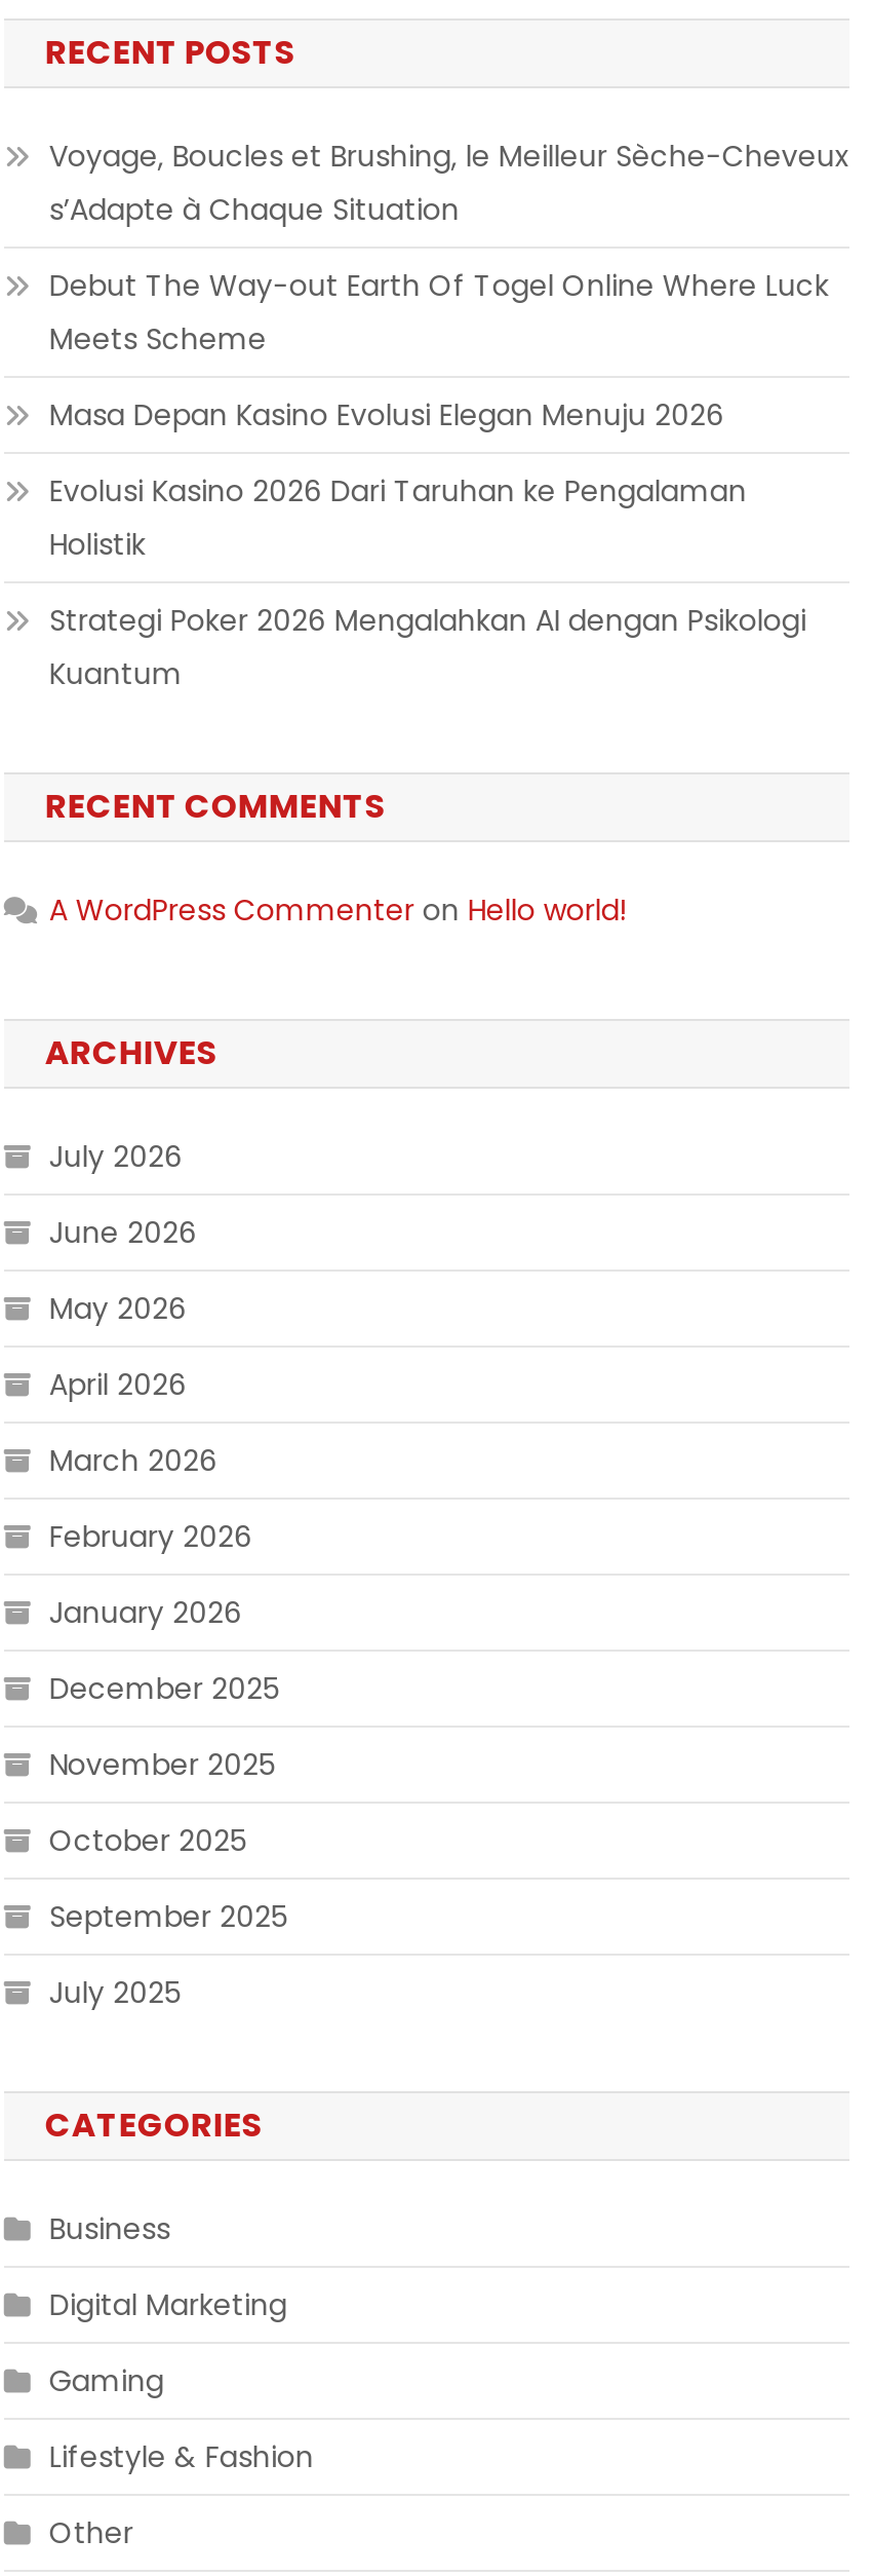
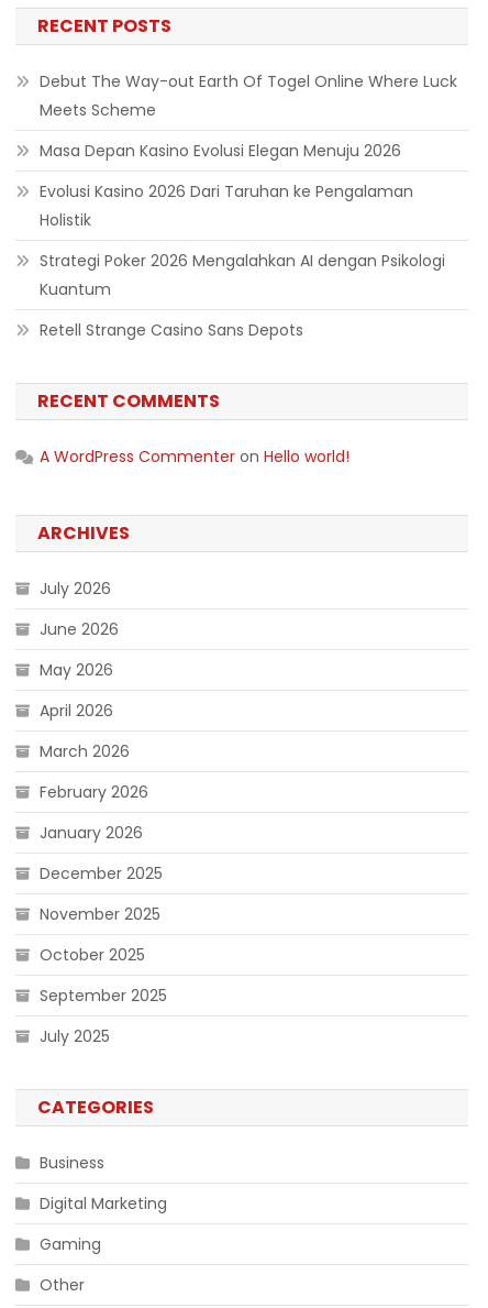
- Voyage, Boucles et Brushing, le Meilleur Sèche-Cheveux
- s’Adapte à Chaque Situation

+ Retell Strange Casino Sans Depots

- Lifestyle & Fashion
